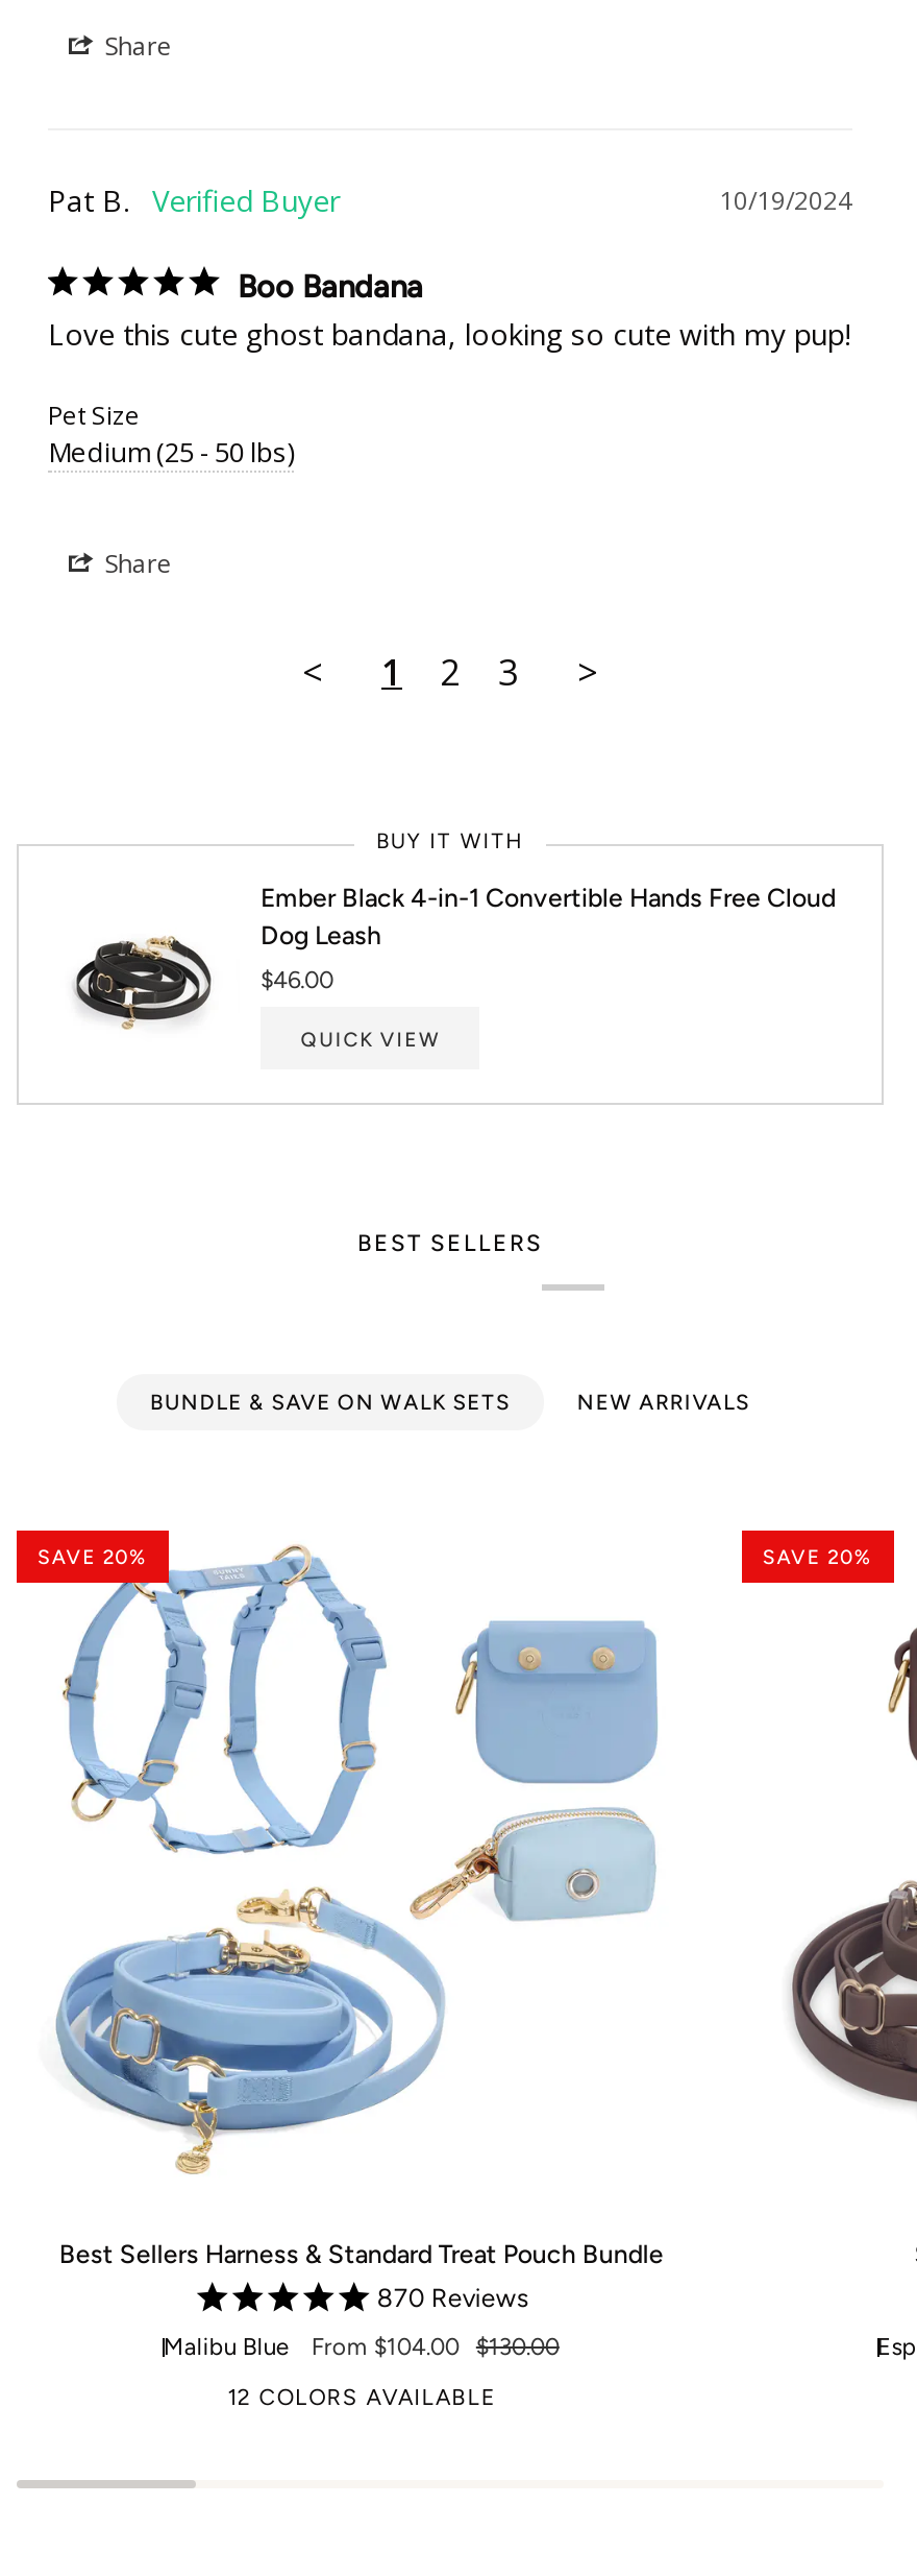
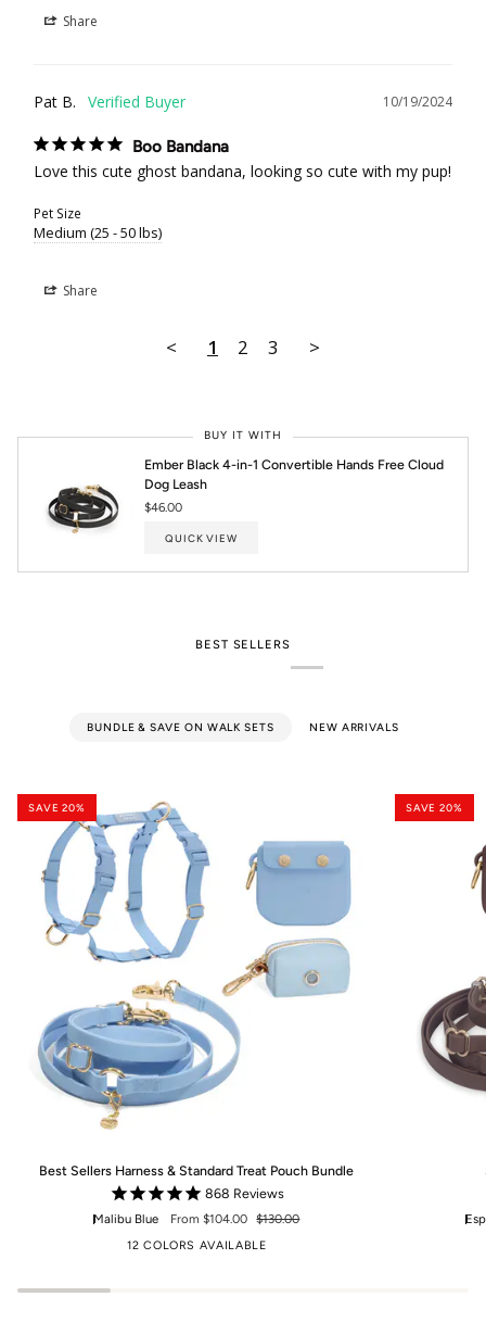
- 870 Reviews
+ 868 Reviews
